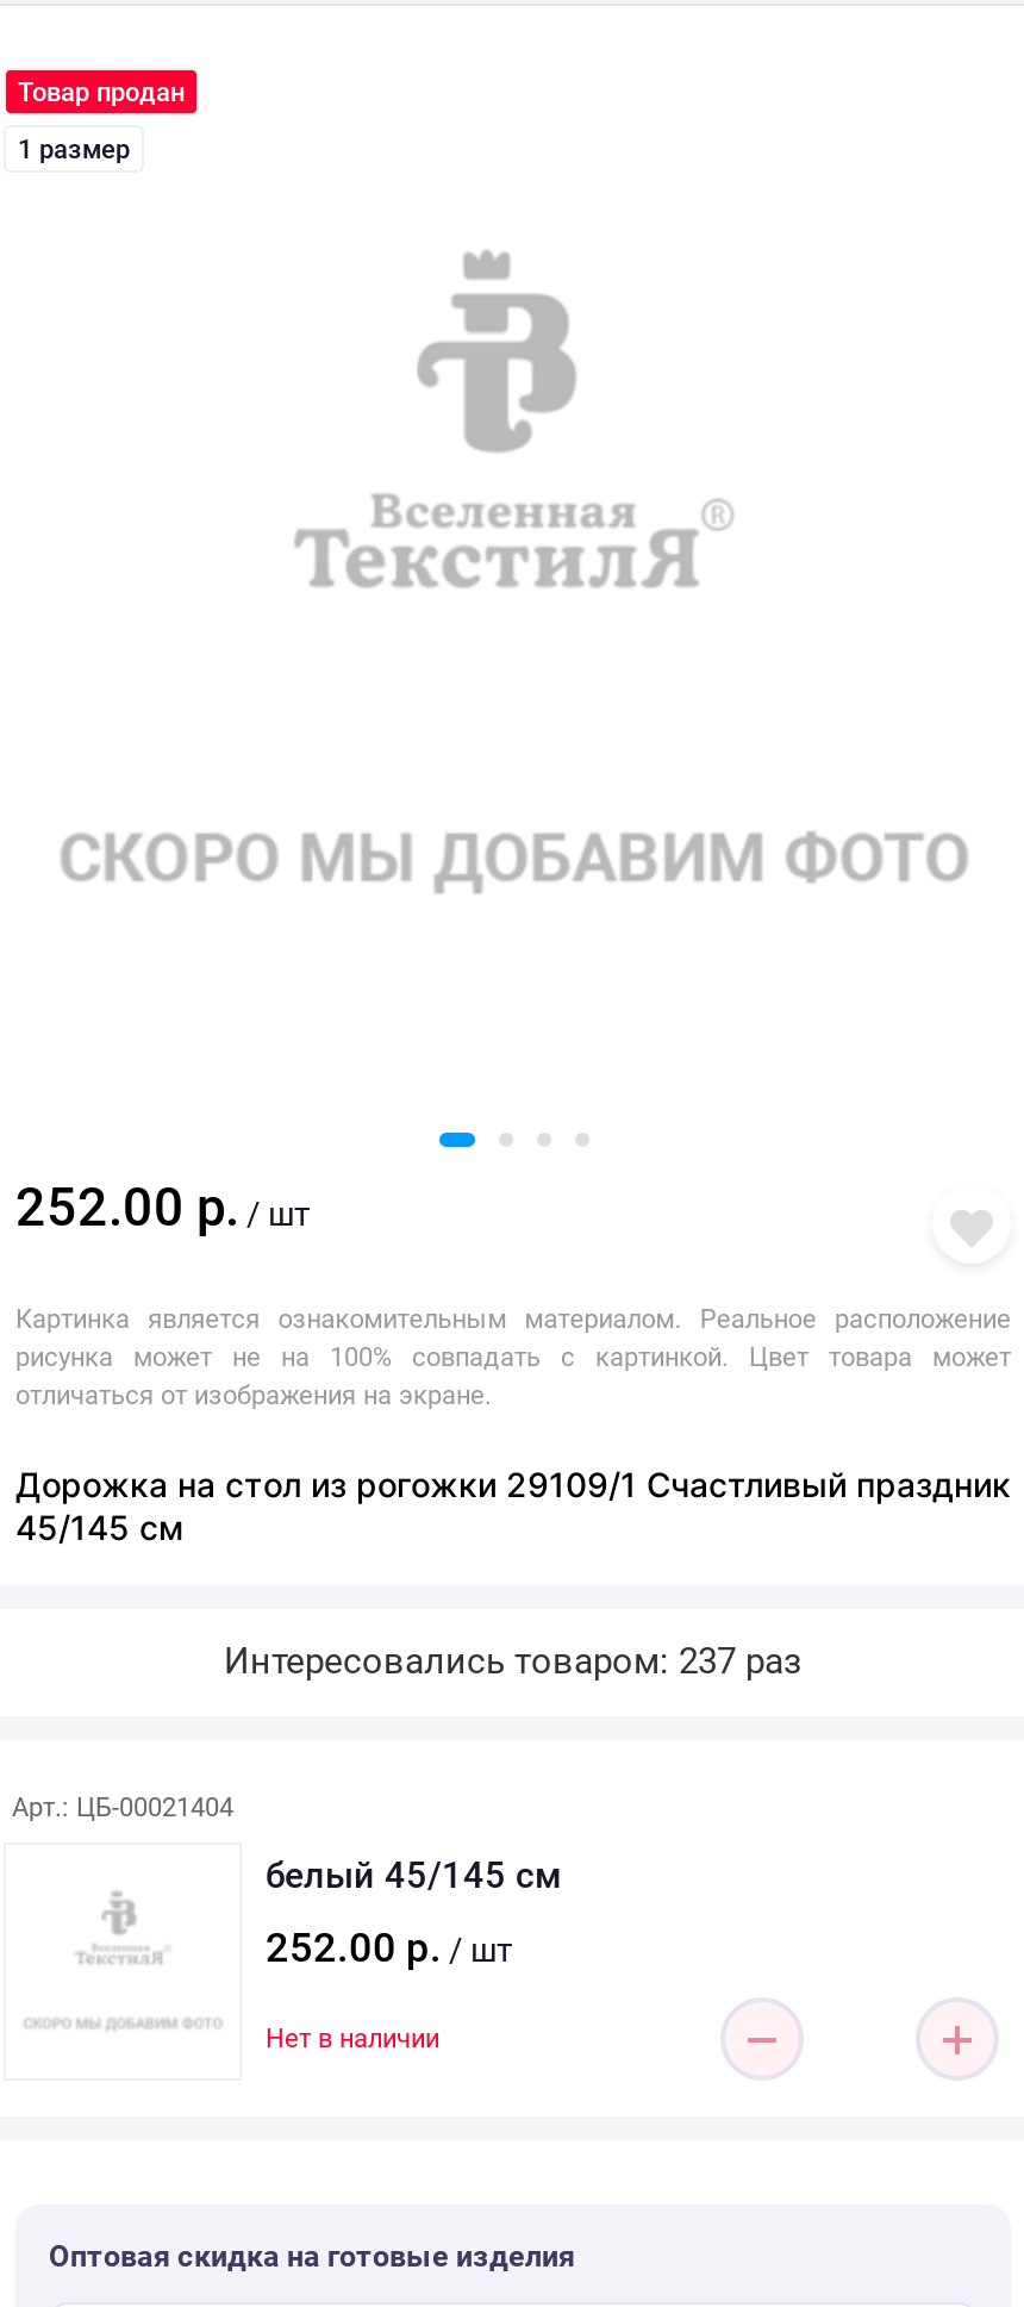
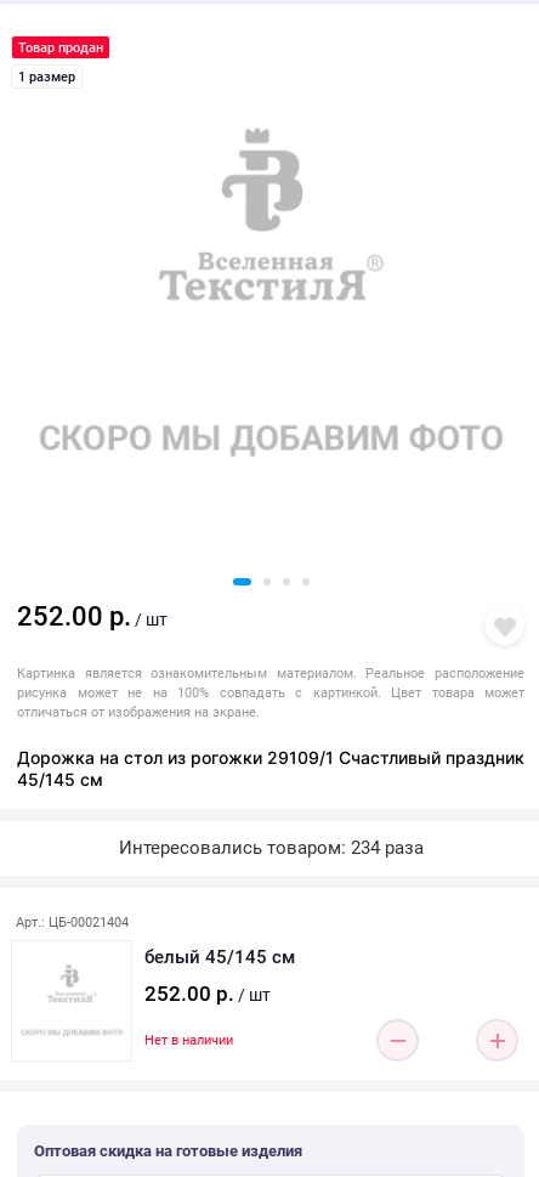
- Интересовались товаром: 237 раз
+ Интересовались товаром: 234 раза
